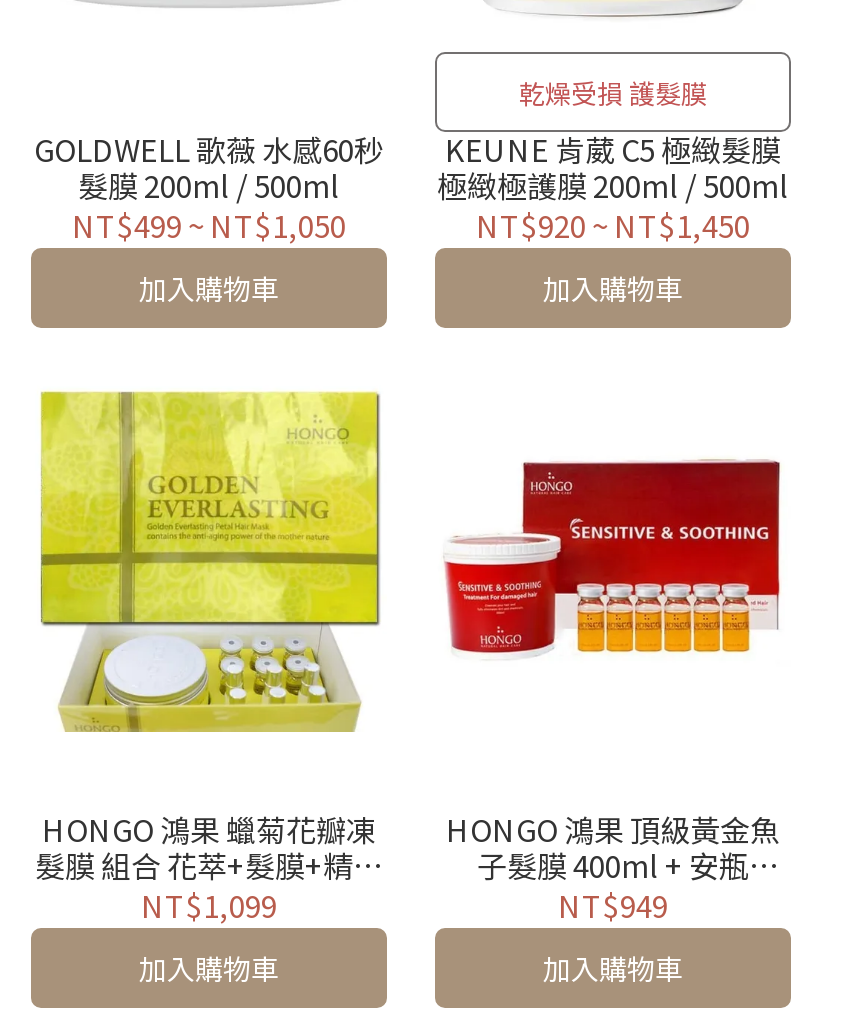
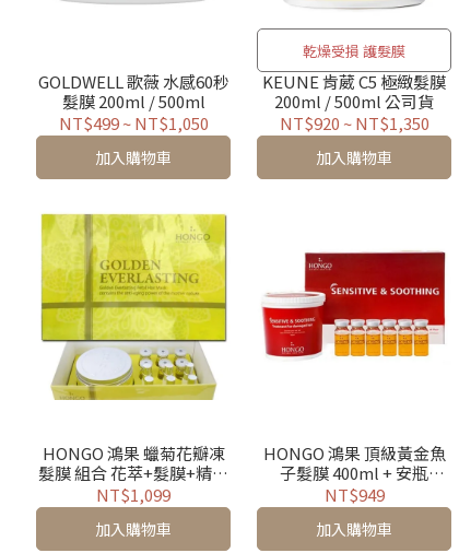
- 極緻極護膜 200ml / 500ml
- NT$920 ~ NT$1,450
+ 200ml / 500ml 公司貨
+ NT$920 ~ NT$1,350
